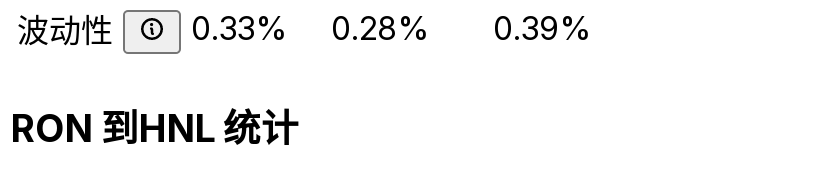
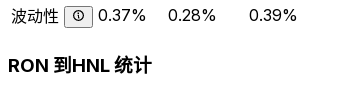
- 波动性 0.33% 0.28% 0.39%
+ 波动性 0.37% 0.28% 0.39%
